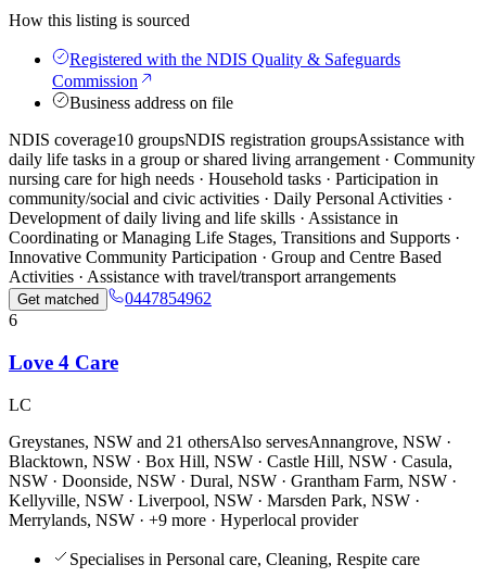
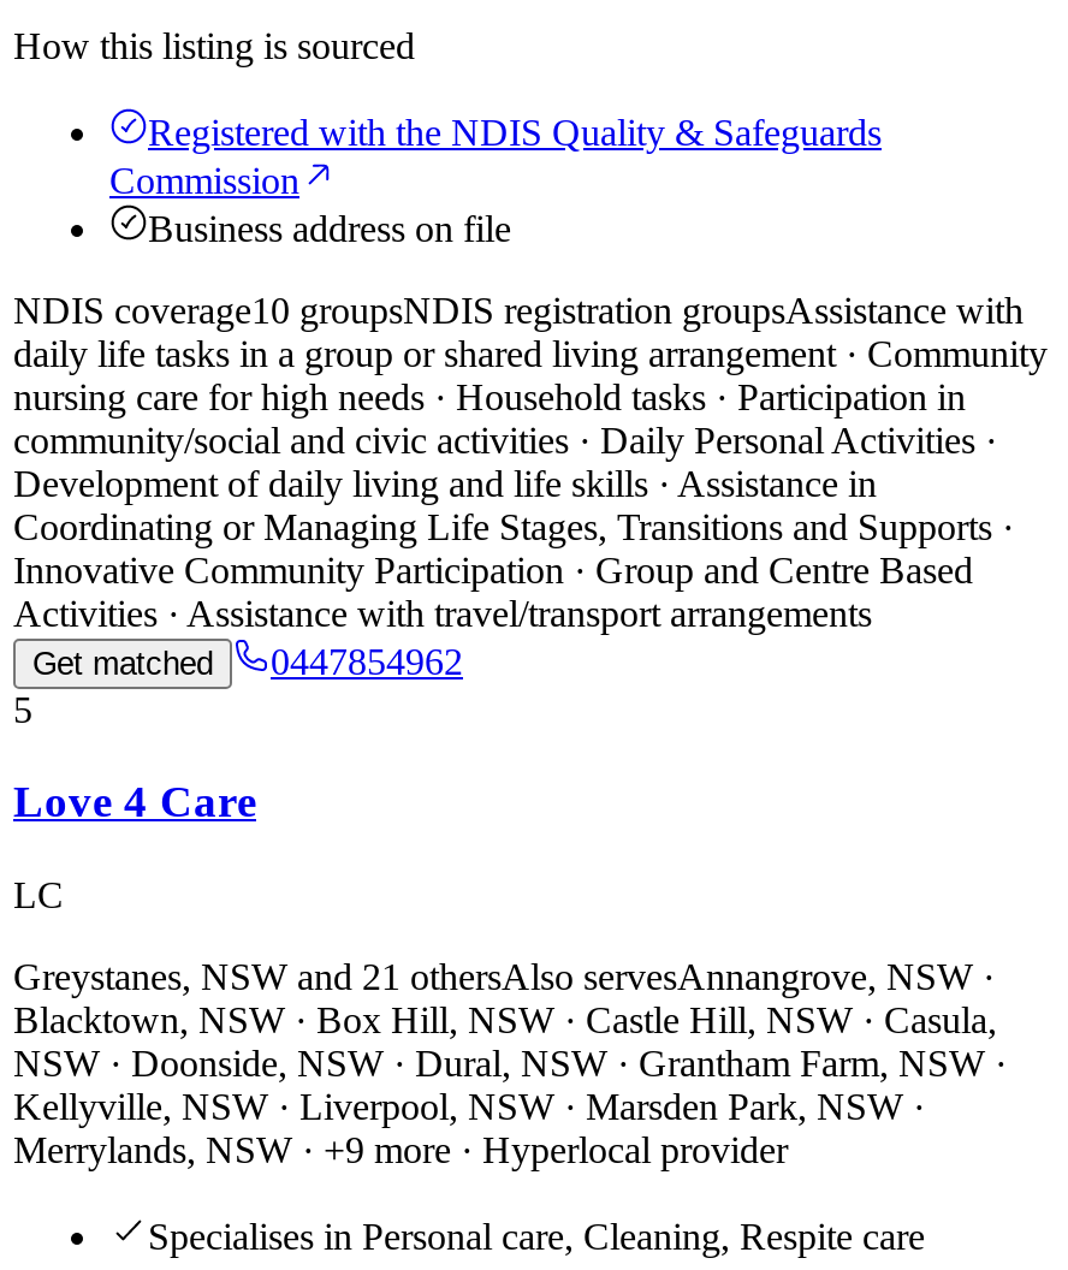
- 6
+ 5
